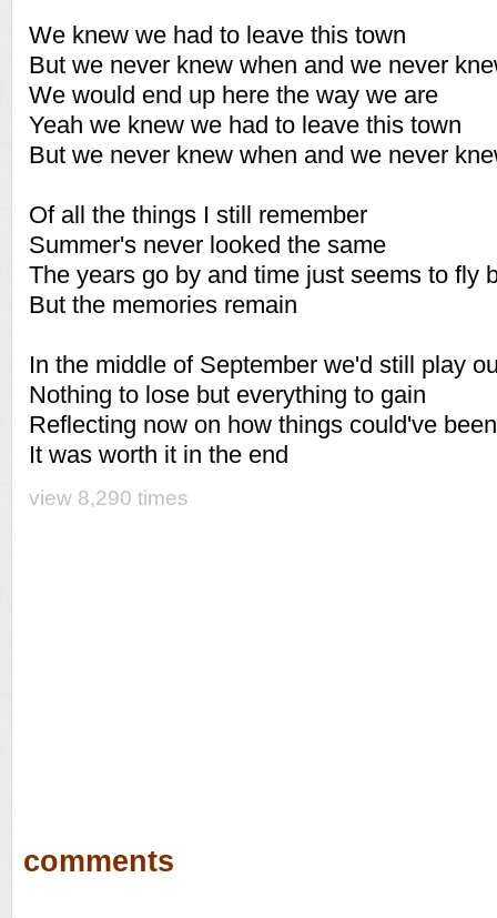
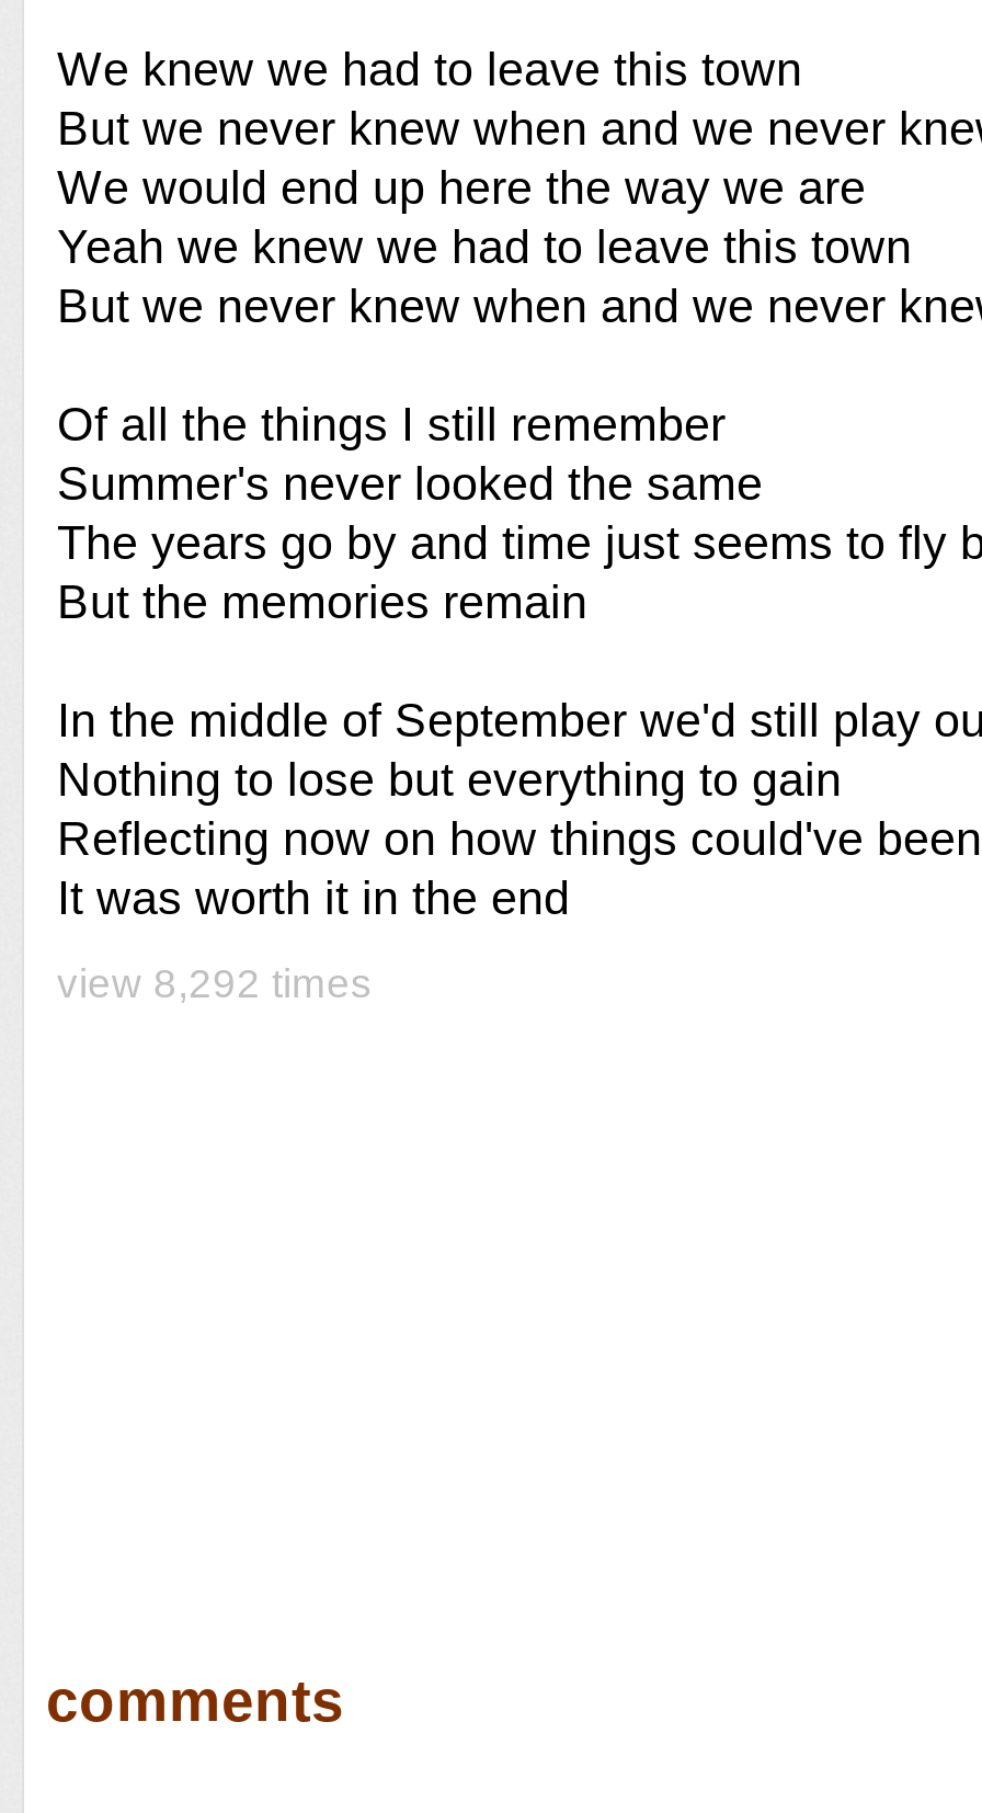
- view 8,290 times
+ view 8,292 times
